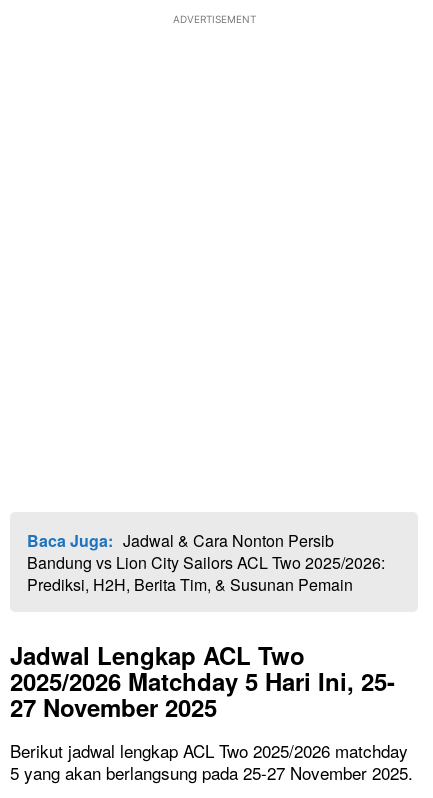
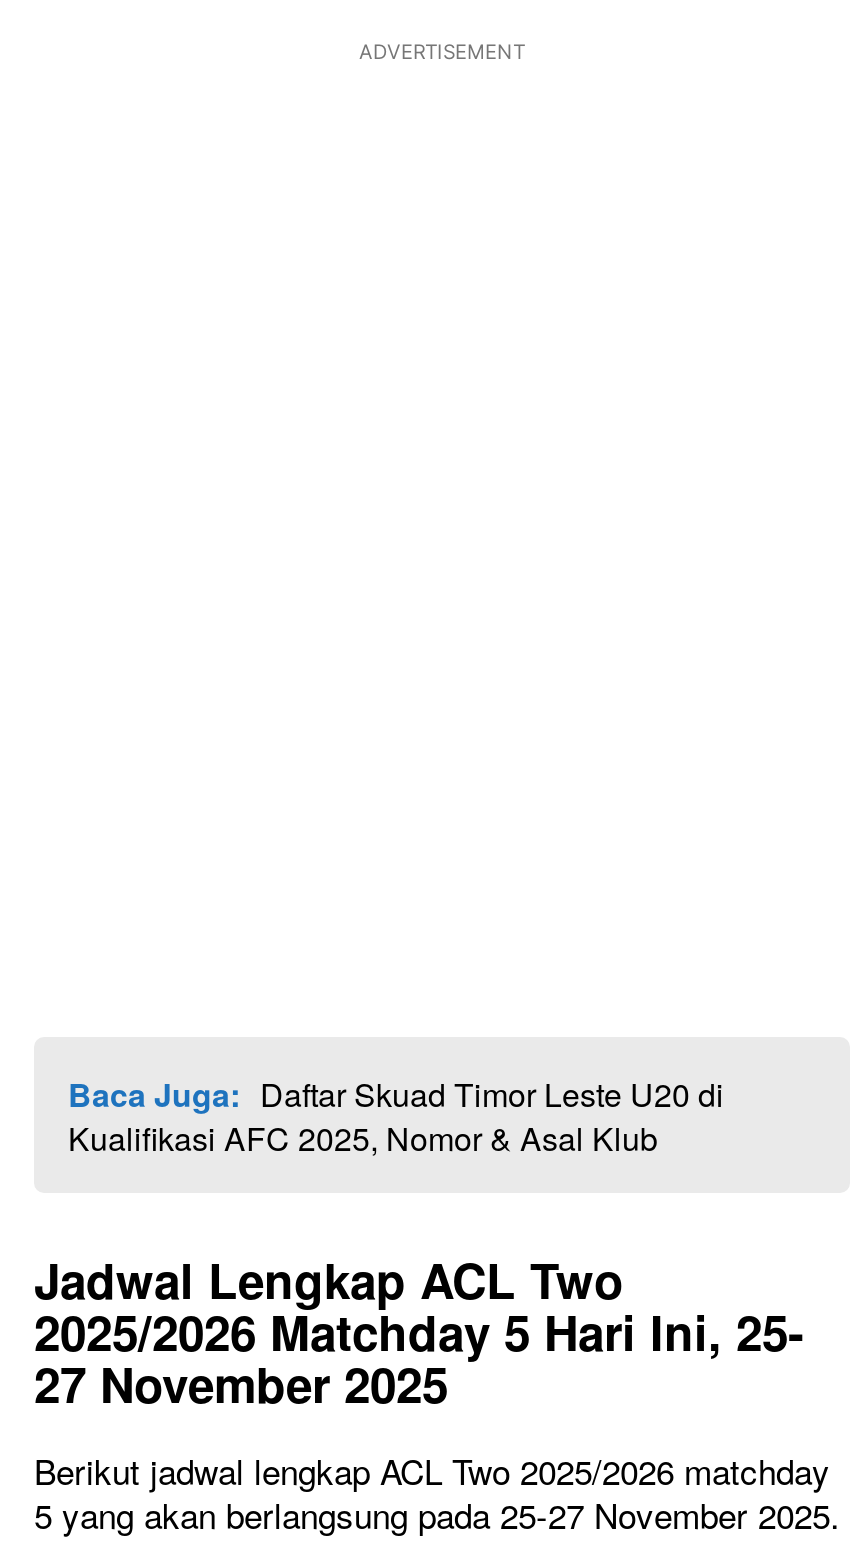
- Baca Juga: Jadwal & Cara Nonton Persib
- Bandung vs Lion City Sailors ACL Two 2025/2026:
- Prediksi, H2H, Berita Tim, & Susunan Pemain
+ Baca Juga: Daftar Skuad Timor Leste U20 di
+ Kualifikasi AFC 2025, Nomor & Asal Klub
